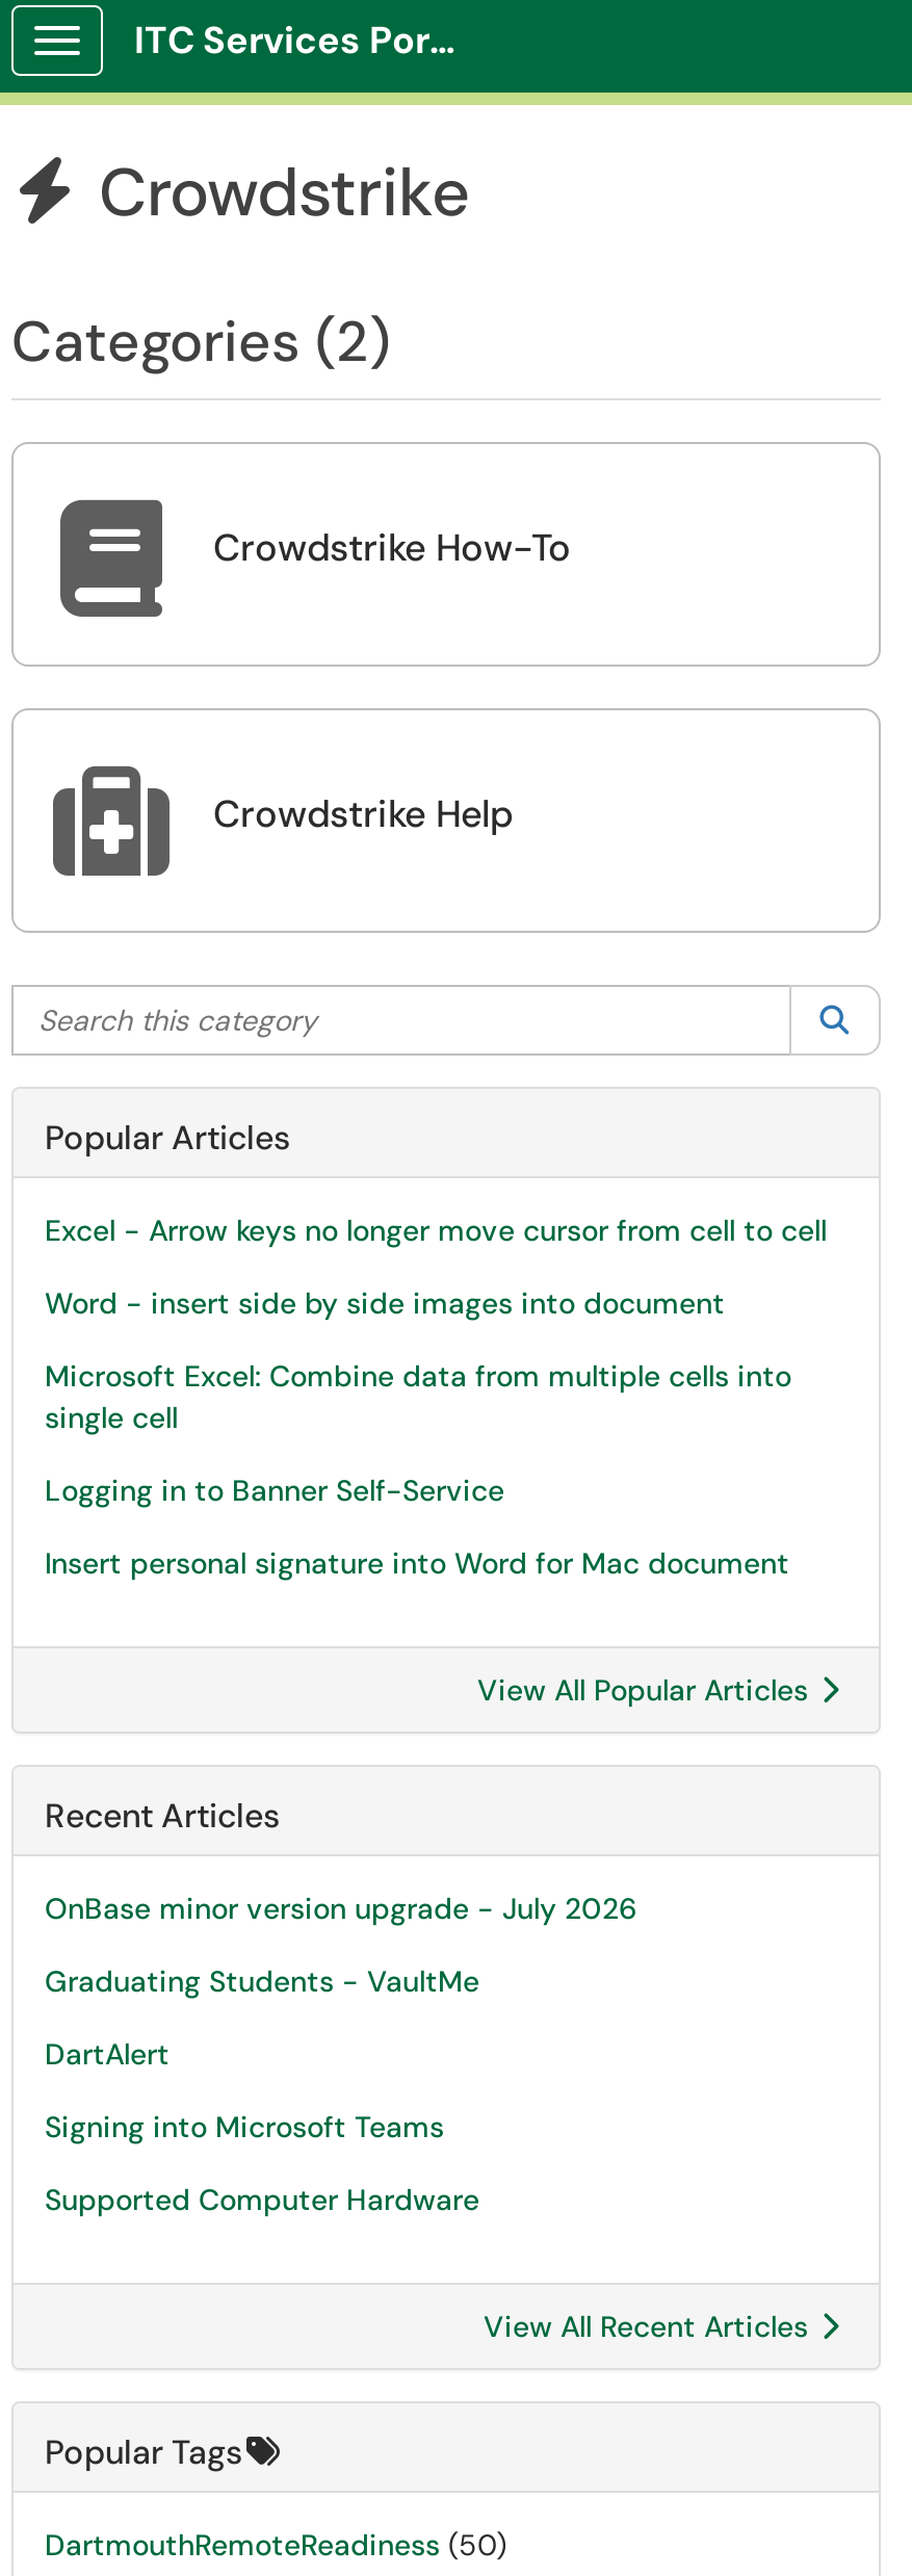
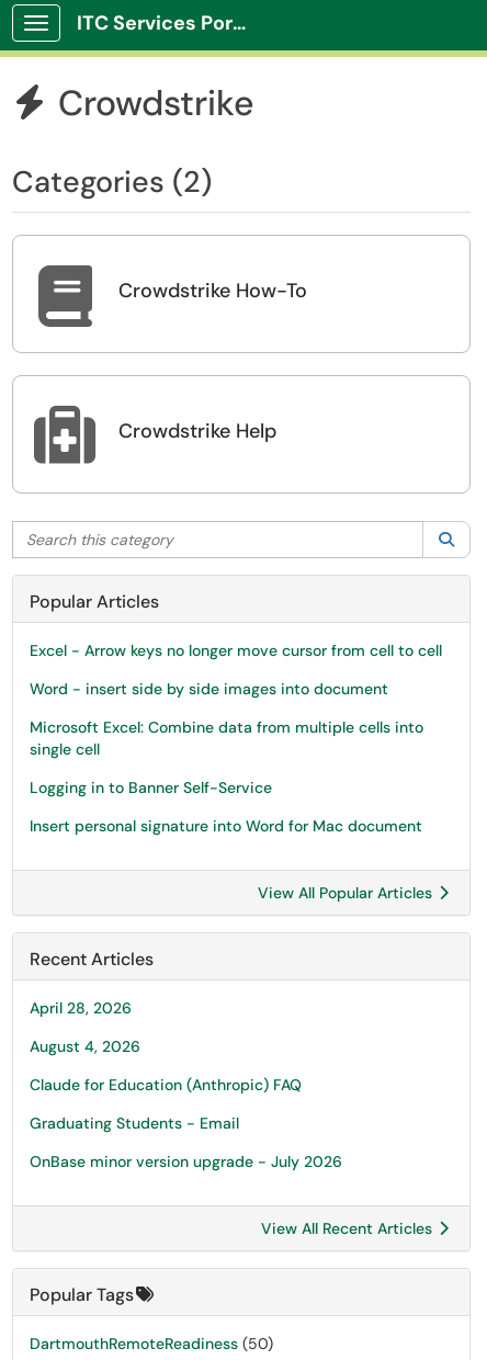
+ April 28, 2026
+ August 4, 2026
+ Claude for Education (Anthropic) FAQ
+ Graduating Students - Email

moved down: OnBase minor version upgrade - July 2026

- Graduating Students - VaultMe
- DartAlert
- Signing into Microsoft Teams
- Supported Computer Hardware
